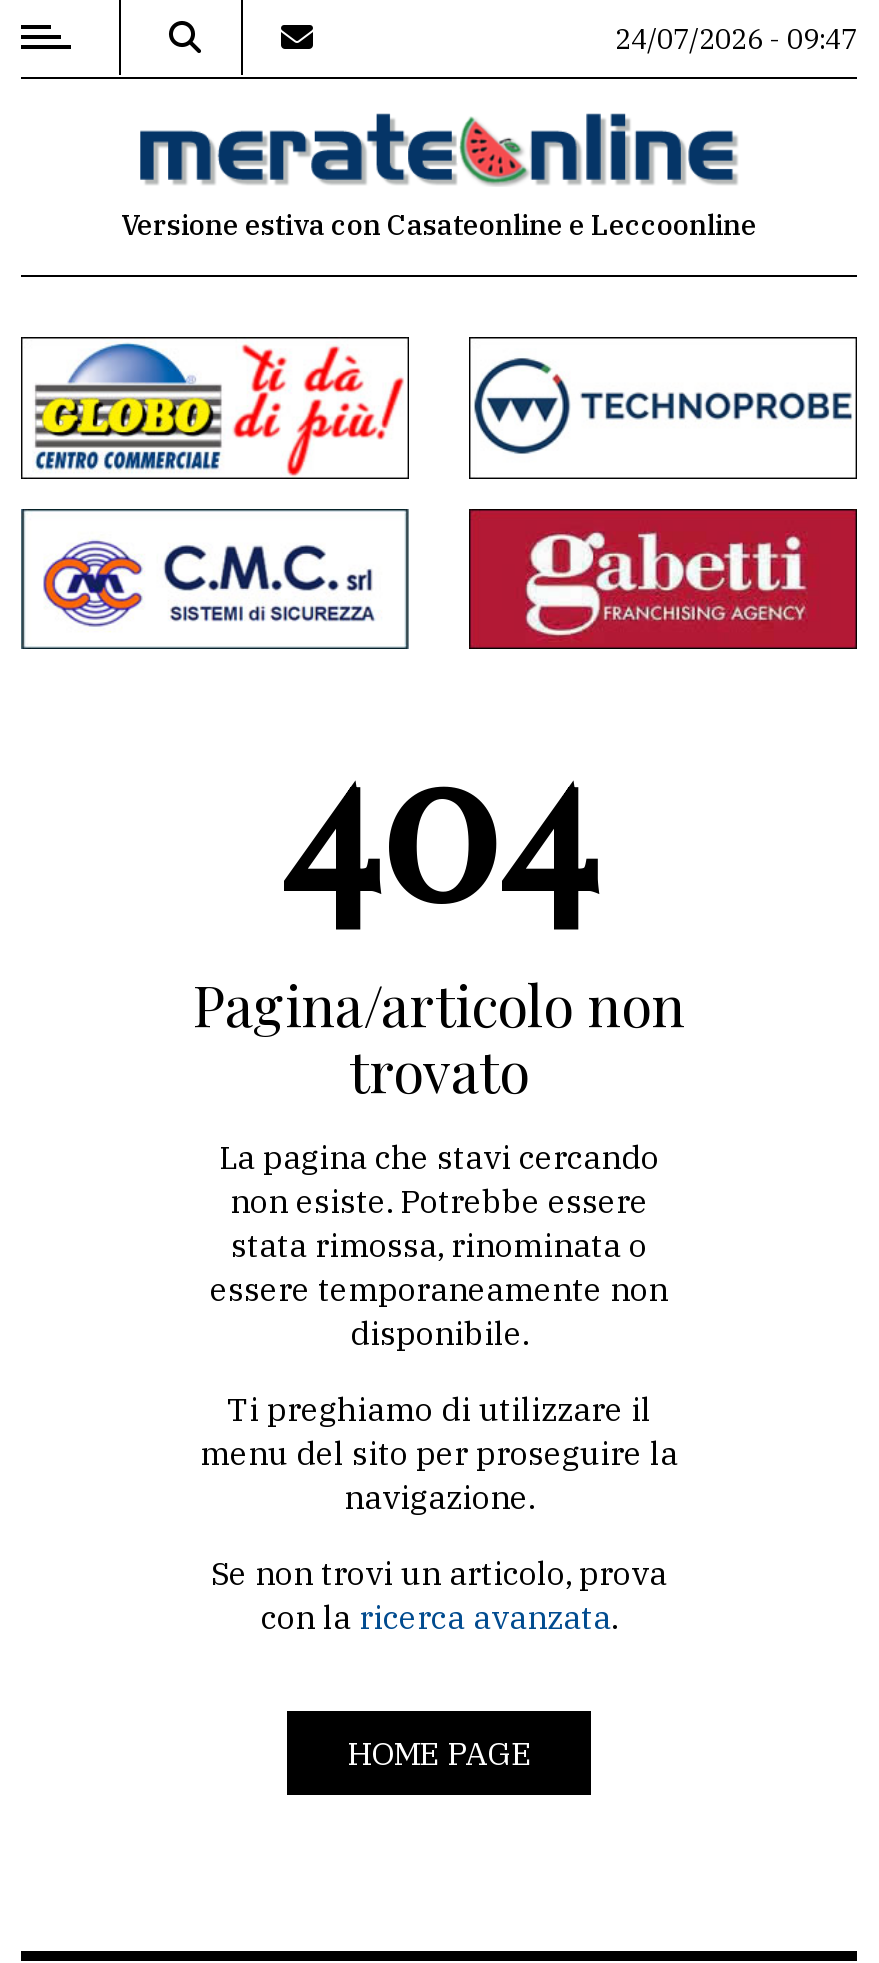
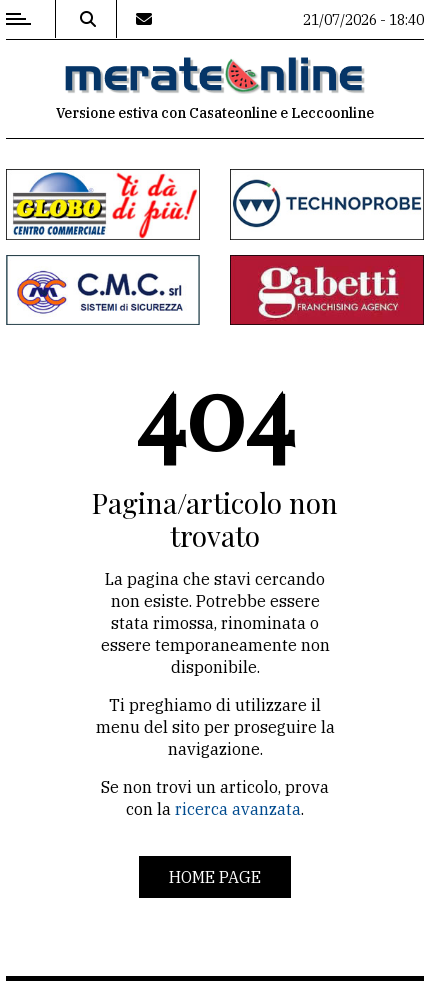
- 24/07/2026 - 09:47
+ 21/07/2026 - 18:40
